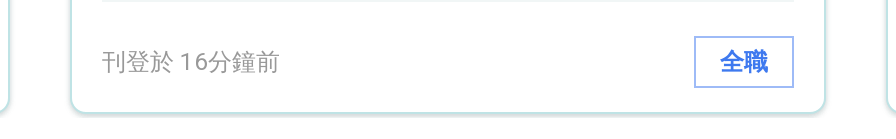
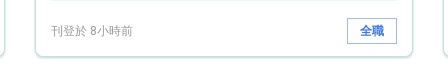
- 刊登於 16分鐘前
+ 刊登於 8小時前
